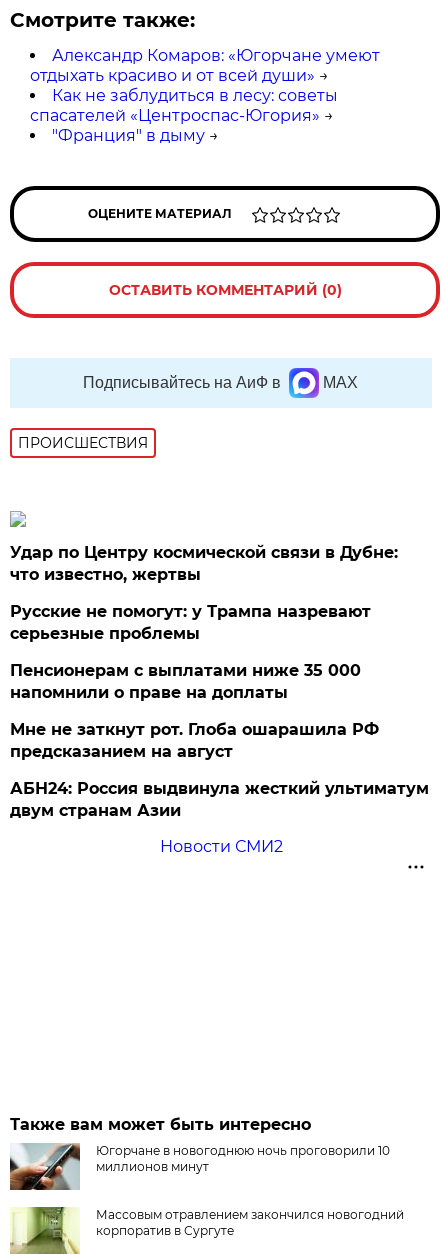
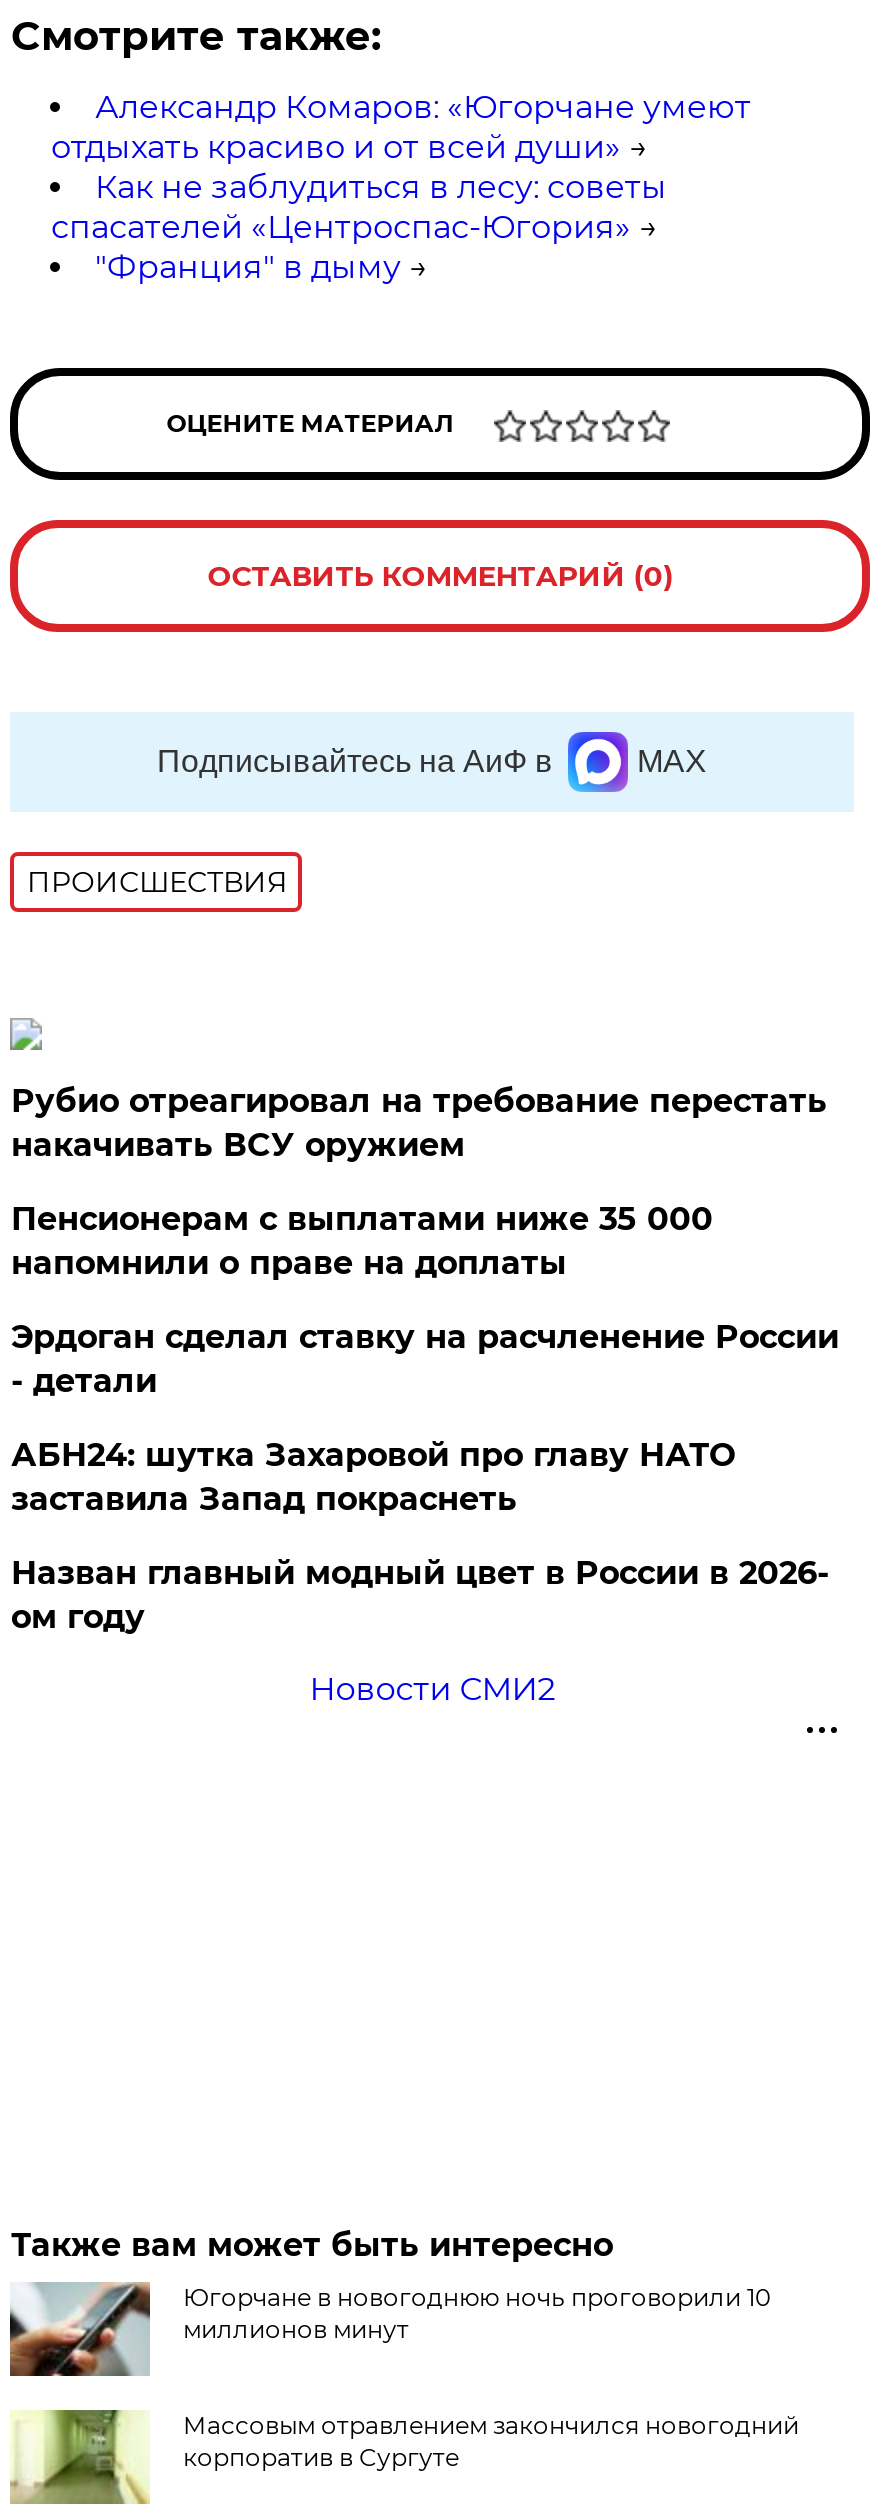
- Удар по Центру космической связи в Дубне:
- что известно, жертвы
- Русские не помогут: у Трампа назревают
- серьезные проблемы
+ Рубио отреагировал на требование перестать
+ накачивать ВСУ оружием

moved up: Пенсионерам с выплатами ниже 35 000 | напомнили о праве на доплаты

- Мне не заткнут рот. Глоба ошарашила РФ
- предсказанием на август
- АБН24: Россия выдвинула жесткий ультиматум
- двум странам Азии
+ Эрдоган сделал ставку на расчленение России
+ - детали
+ АБН24: шутка Захаровой про главу НАТО
+ заставила Запад покраснеть
+ Назван главный модный цвет в России в 2026-
+ ом году
